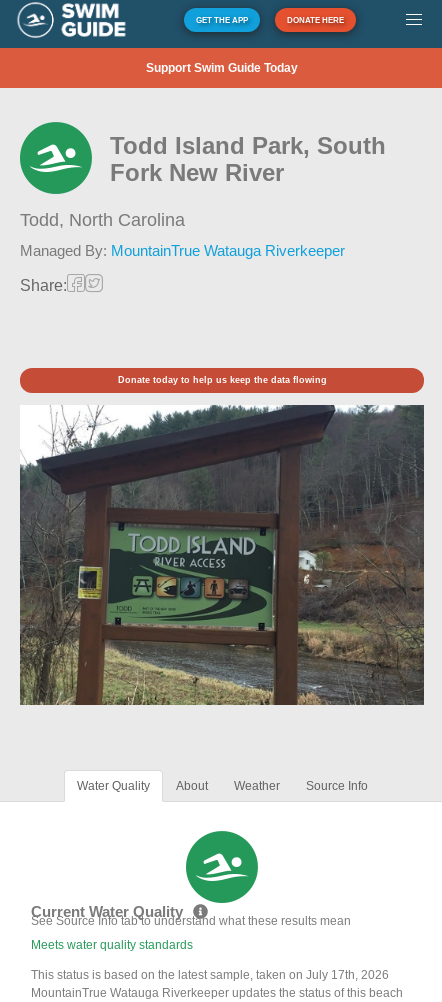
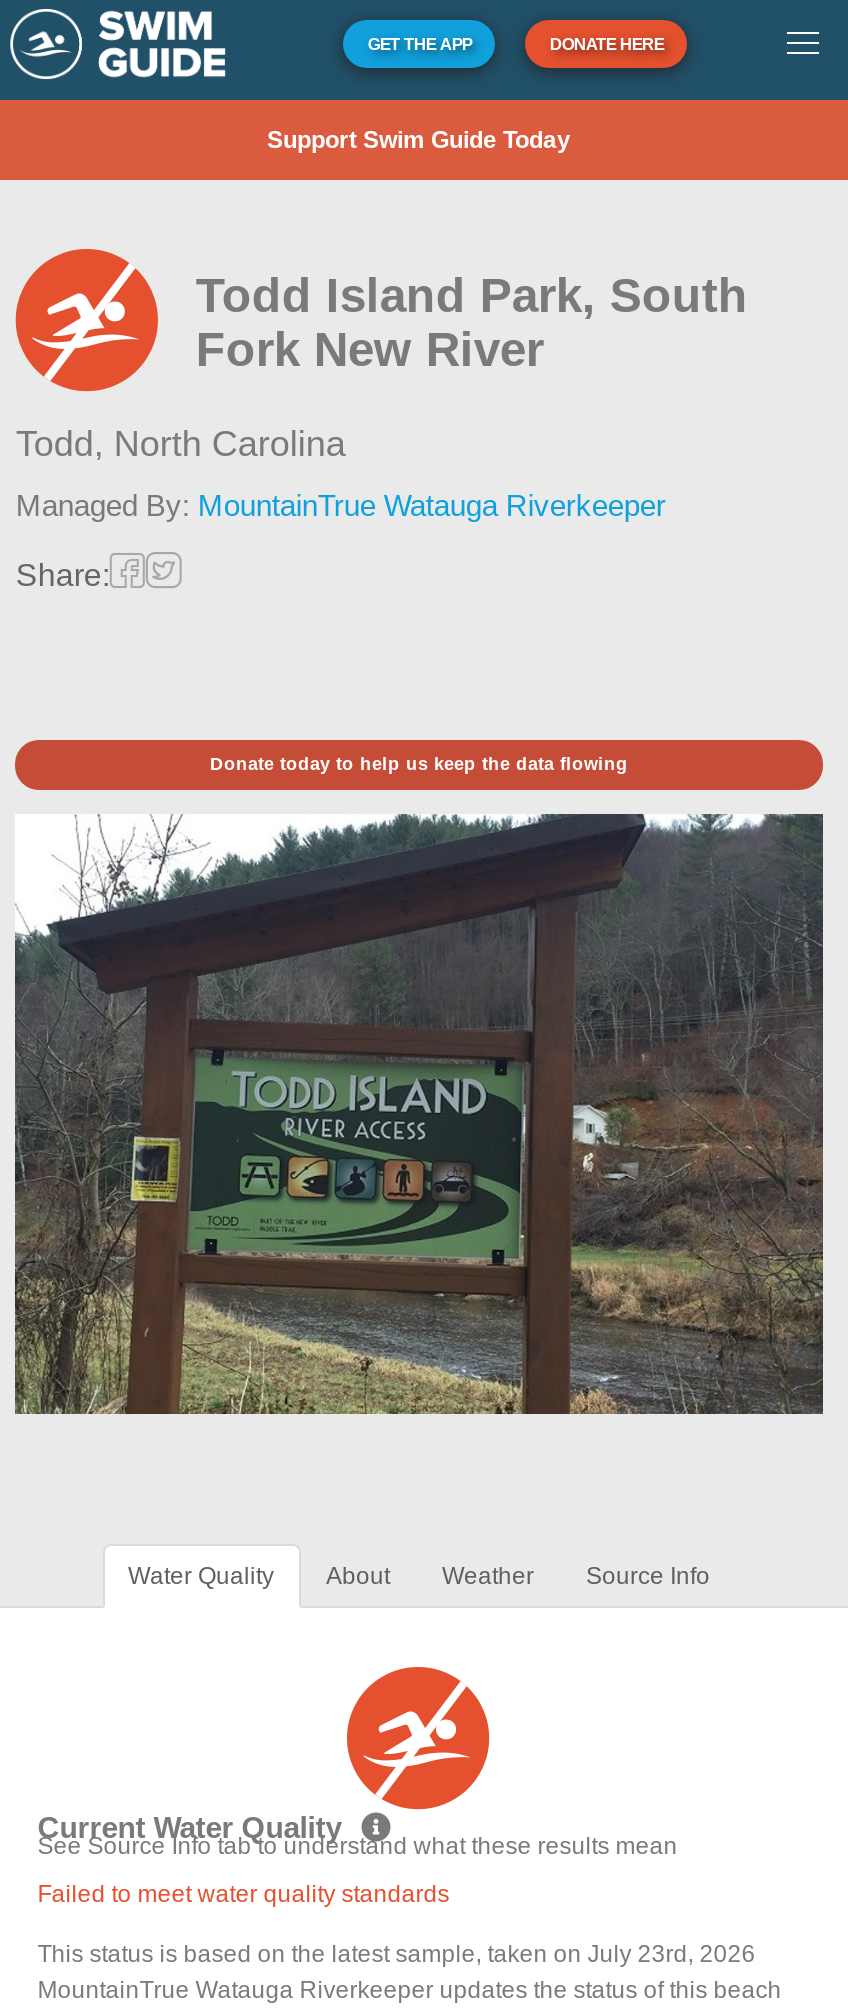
- [image]
+ [image]

- [image]
- Meets water quality standards
+ [image]
+ Failed to meet water quality standards

- This status is based on the latest sample, taken on July 17th, 2026
+ This status is based on the latest sample, taken on July 23rd, 2026
